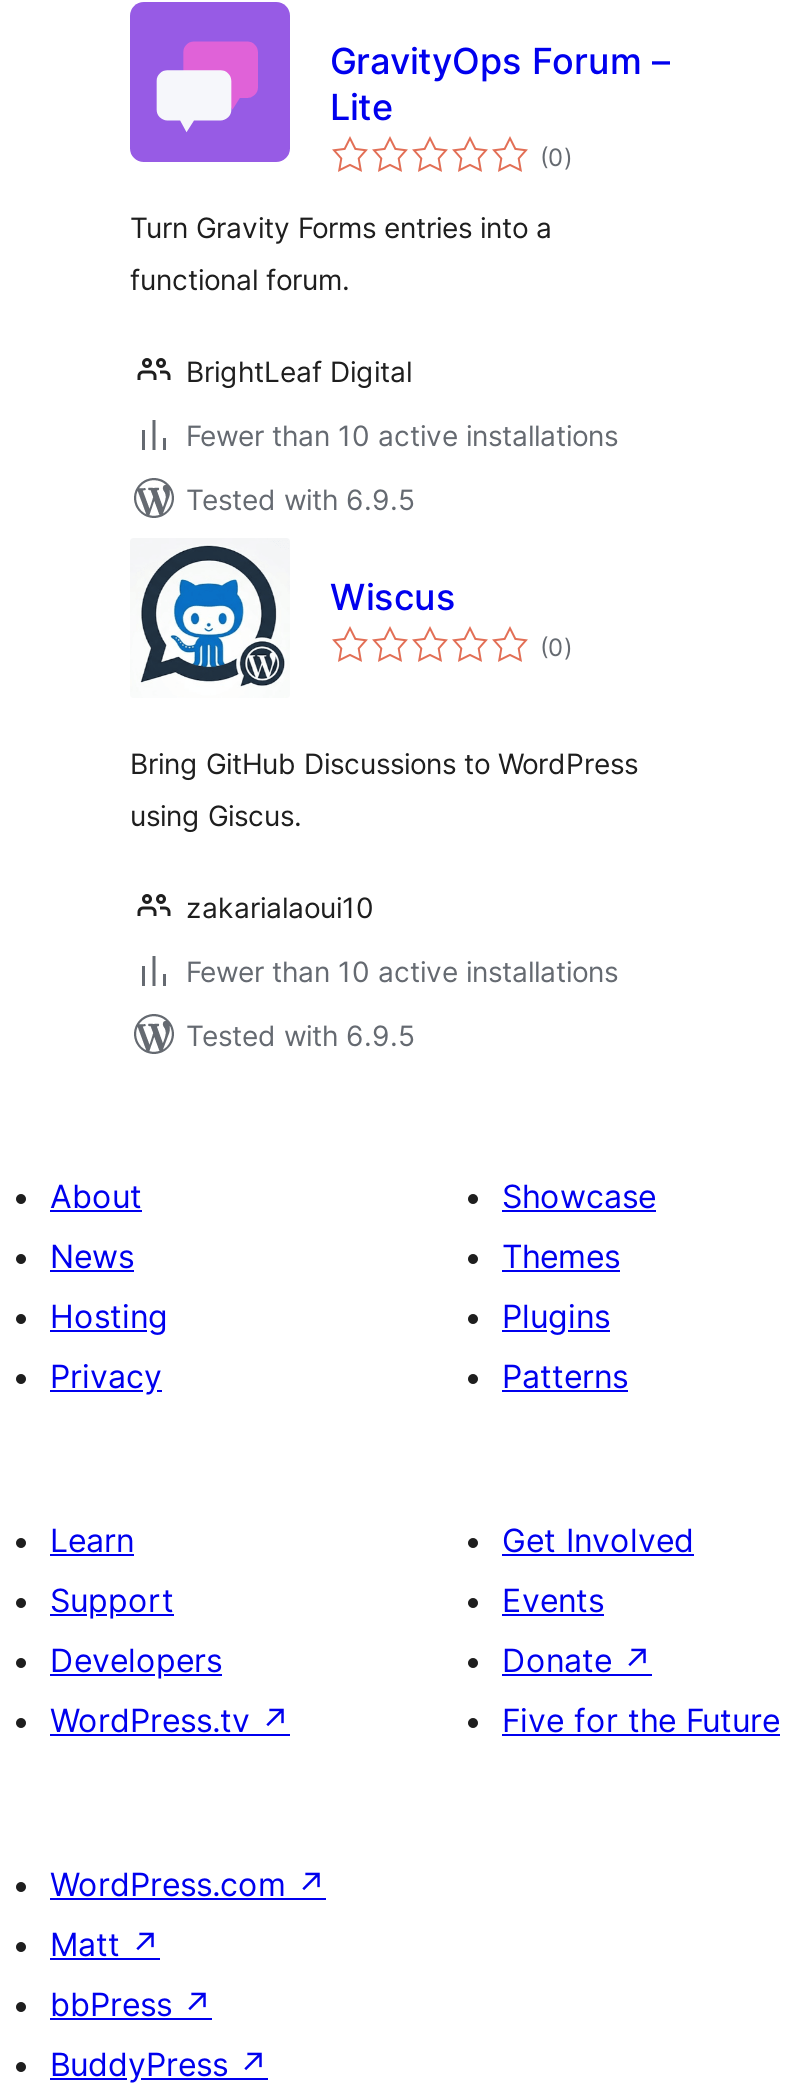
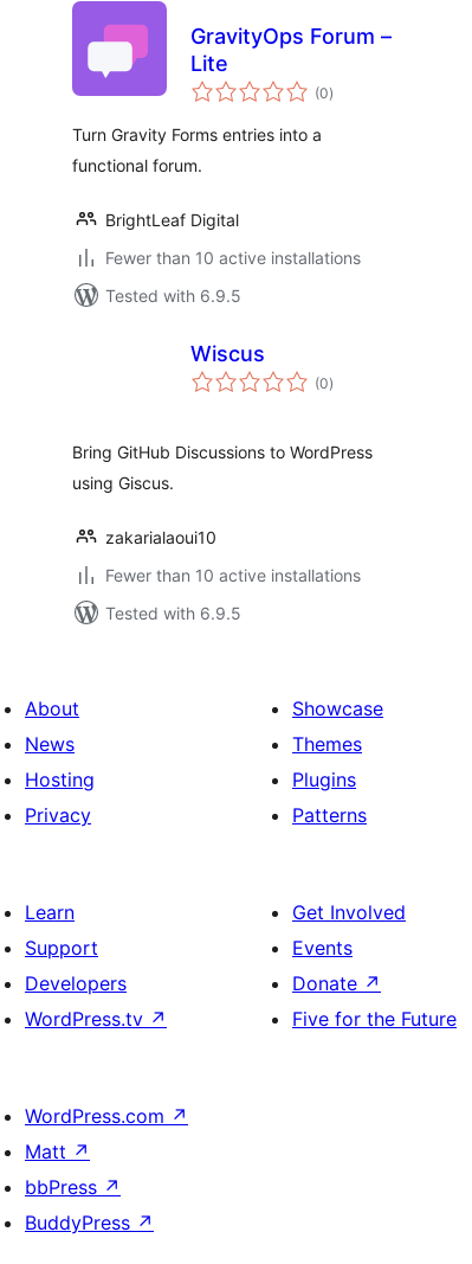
- [image]
